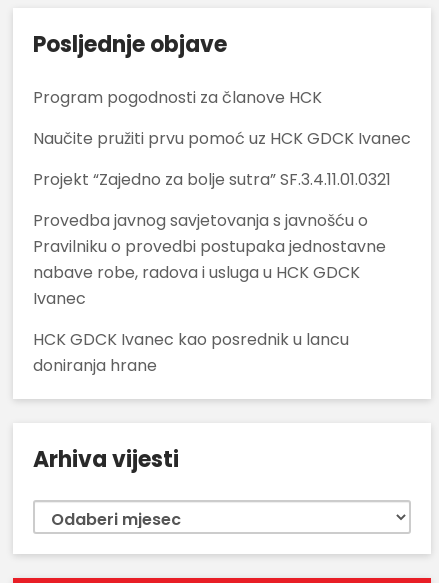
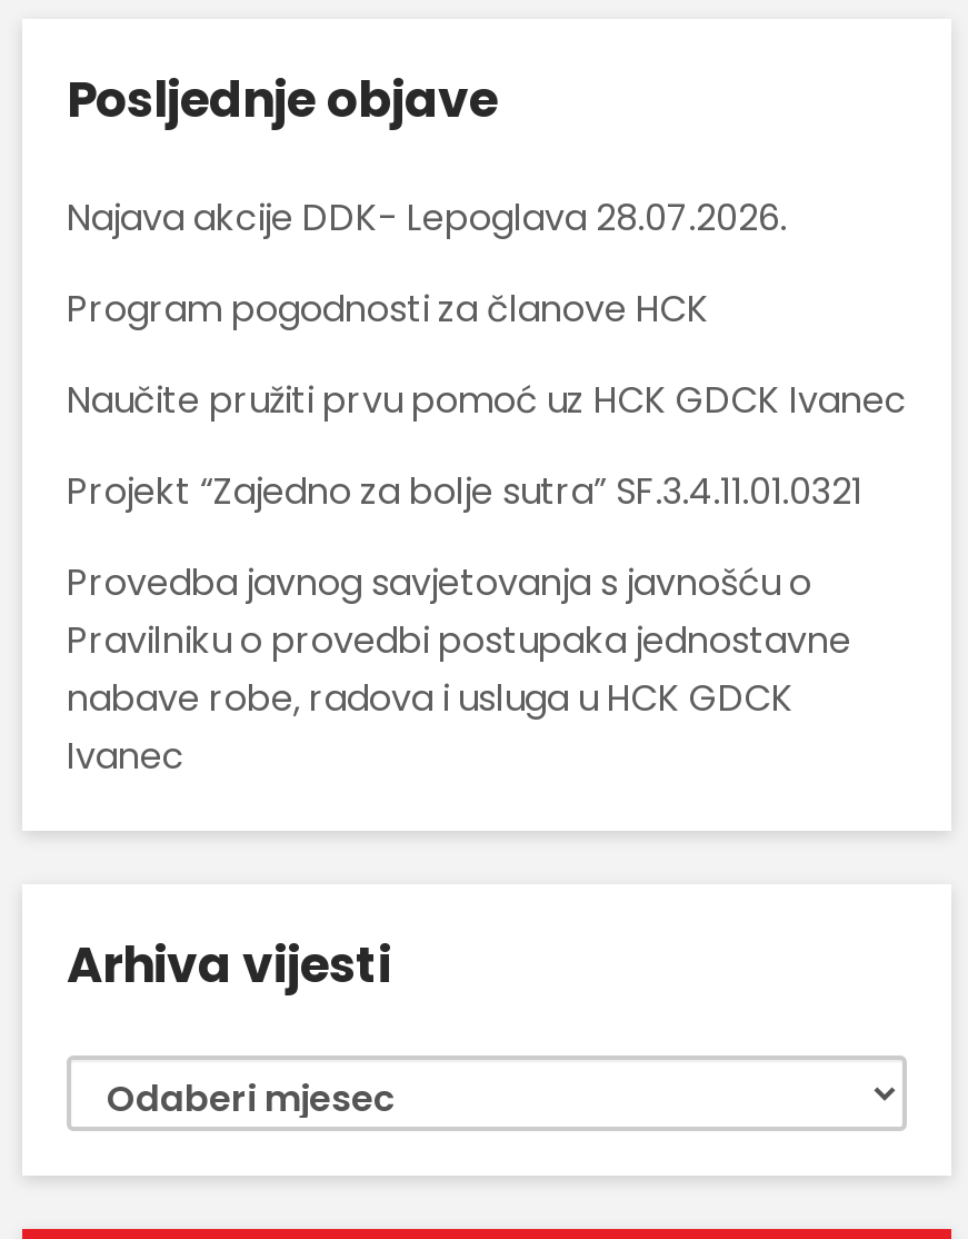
+ Najava akcije DDK- Lepoglava 28.07.2026.

moved down: Program pogodnosti za članove HCK | Naučite pružiti prvu pomoć uz HCK GDCK Ivanec | Projekt “Zajedno za bolje sutra” SF.3.4.11.01.0321 | Provedba javnog savjetovanja s javnošću o | Pravilniku o provedbi postupaka jednostavne | nabave robe, radova i usluga u HCK GDCK | Ivanec

- HCK GDCK Ivanec kao posrednik u lancu
- doniranja hrane
